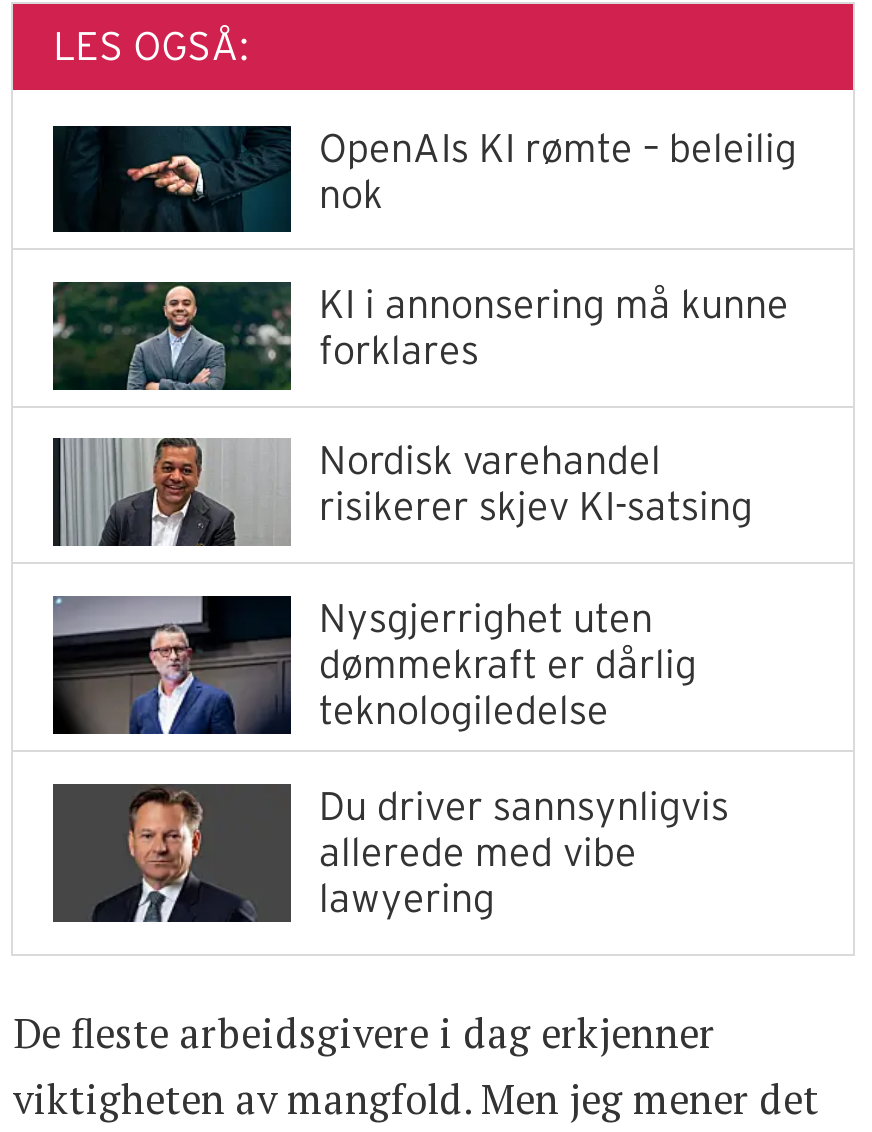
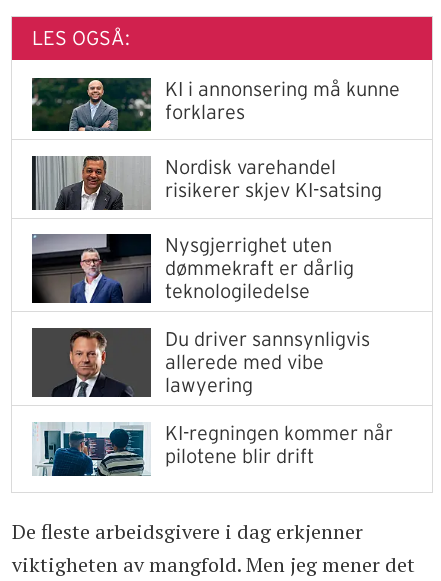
- [image]
- OpenAIs KI rømte – beleilig
- nok

moved up: [image] | KI i annonsering må kunne | forklares | ... | allerede med vibe | lawyering

+ [image]
+ KI-regningen kommer når
+ pilotene blir drift
